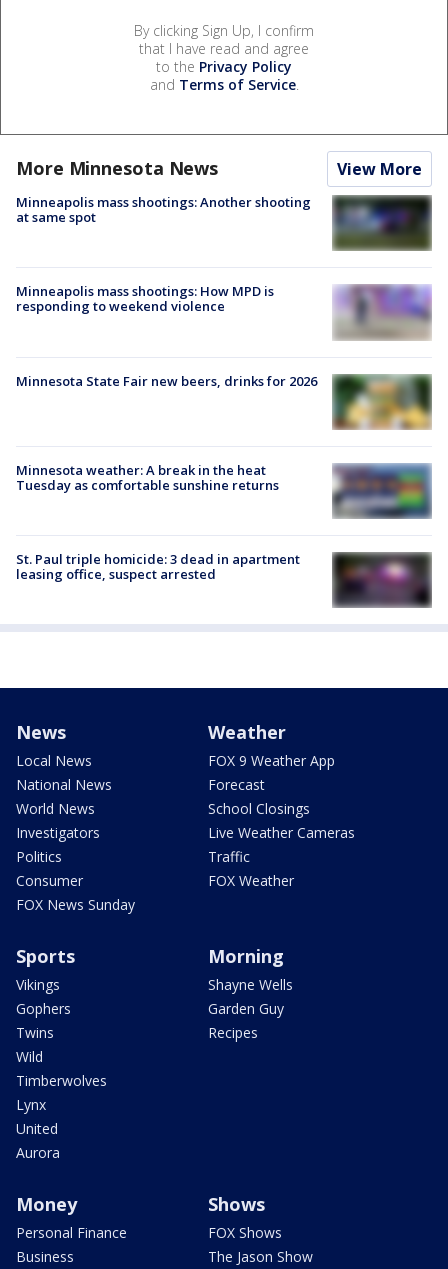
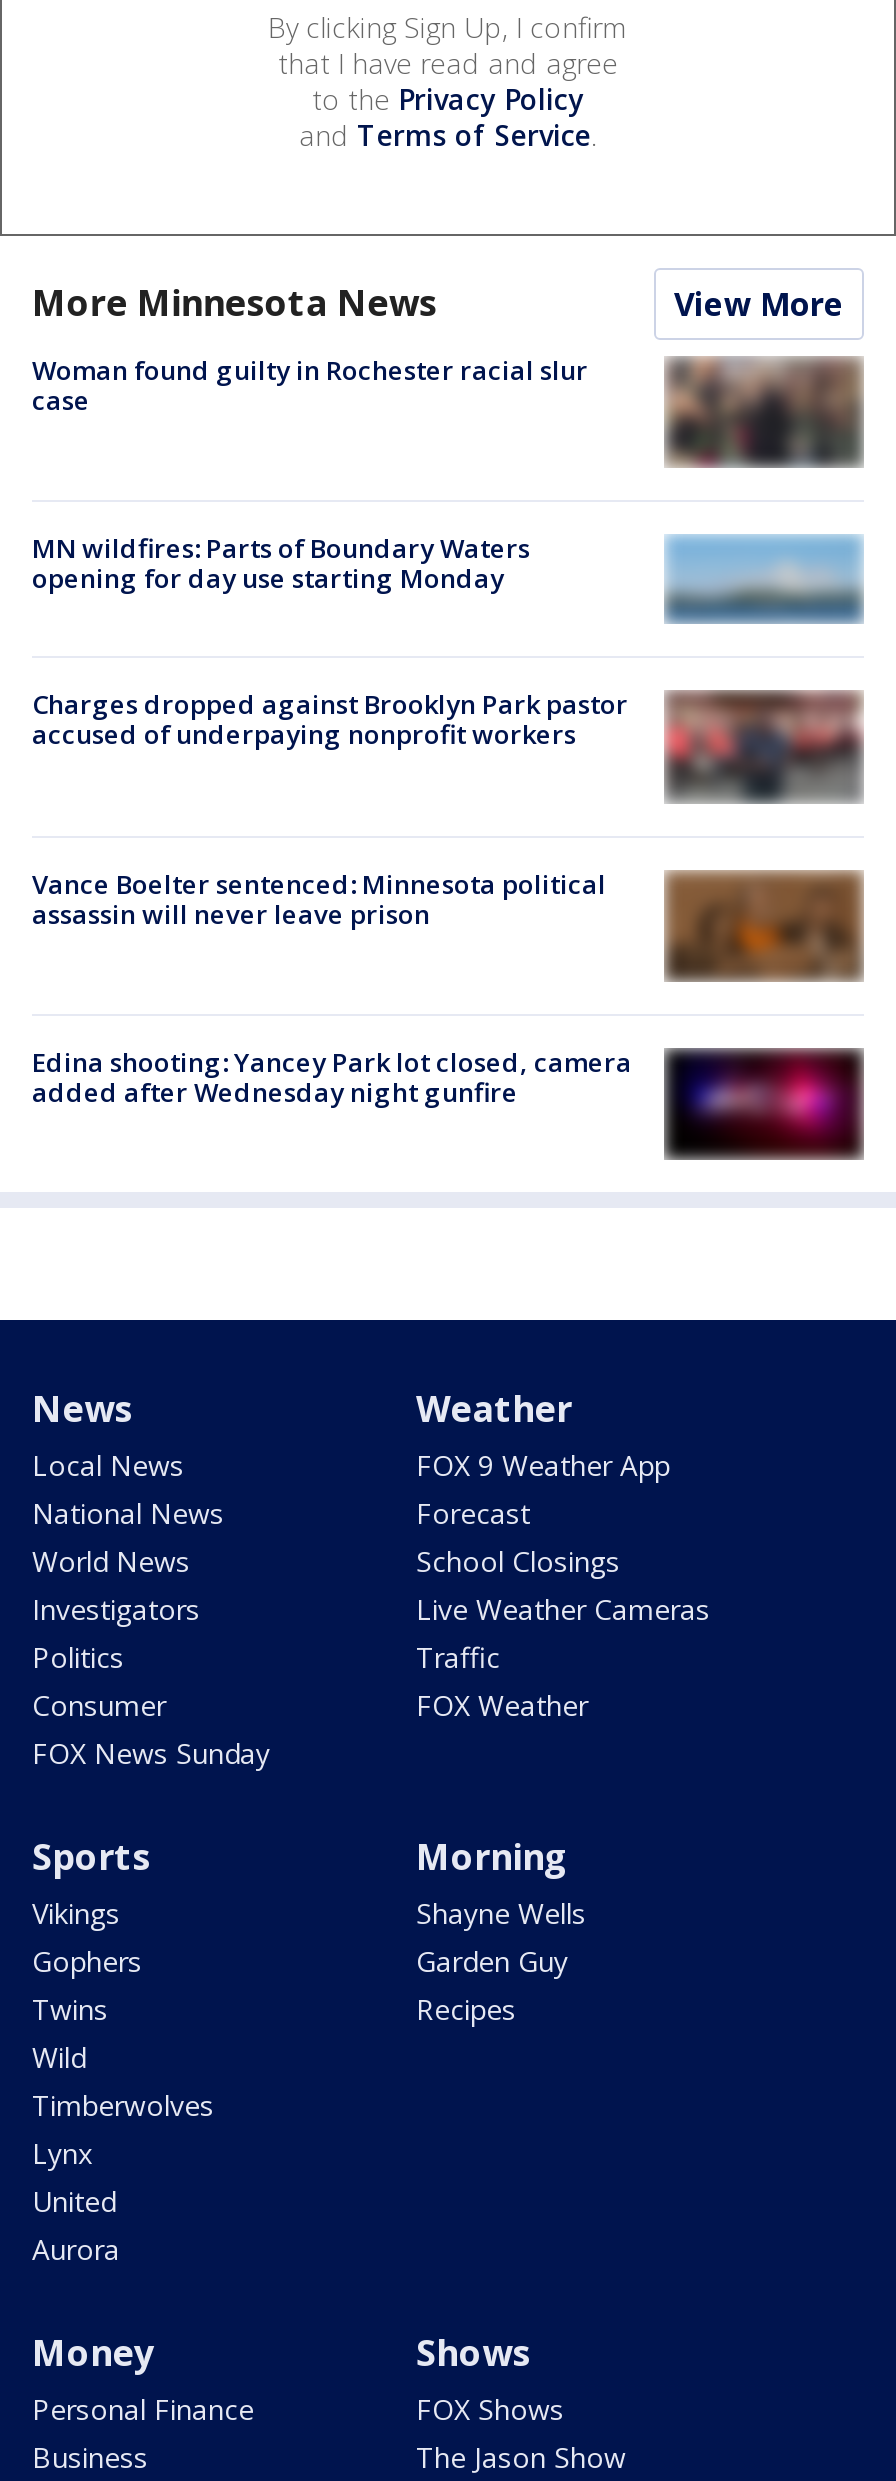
- [image]
- Minneapolis mass shootings: Another shooting
- at same spot
+ [image]
+ Woman found guilty in Rochester racial slur
+ case

- Minneapolis mass shootings: How MPD is
- responding to weekend violence
+ MN wildfires: Parts of Boundary Waters
+ opening for day use starting Monday

- [image]
+ [image]

- [image]
- Minnesota State Fair new beers, drinks for 2026
+ [image]
+ Charges dropped against Brooklyn Park pastor
+ accused of underpaying nonprofit workers

- Minnesota weather: A break in the heat
- Tuesday as comfortable sunshine returns
+ Vance Boelter sentenced: Minnesota political
+ assassin will never leave prison

- [image]
+ [image]

- [image]
- St. Paul triple homicide: 3 dead in apartment
- leasing office, suspect arrested
+ [image]
+ Edina shooting: Yancey Park lot closed, camera
+ added after Wednesday night gunfire
